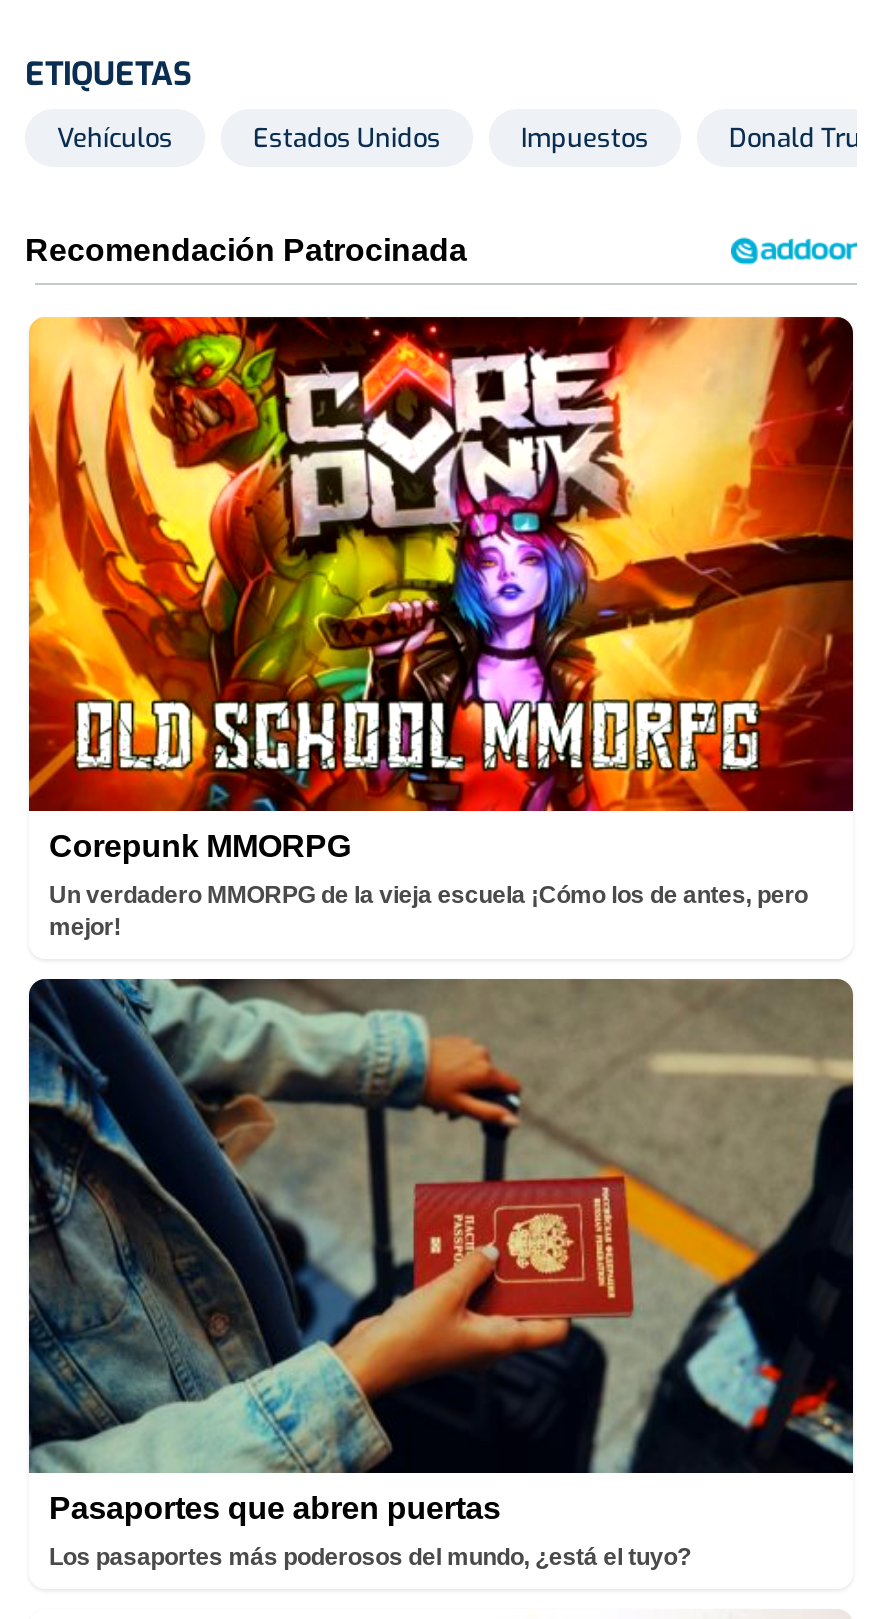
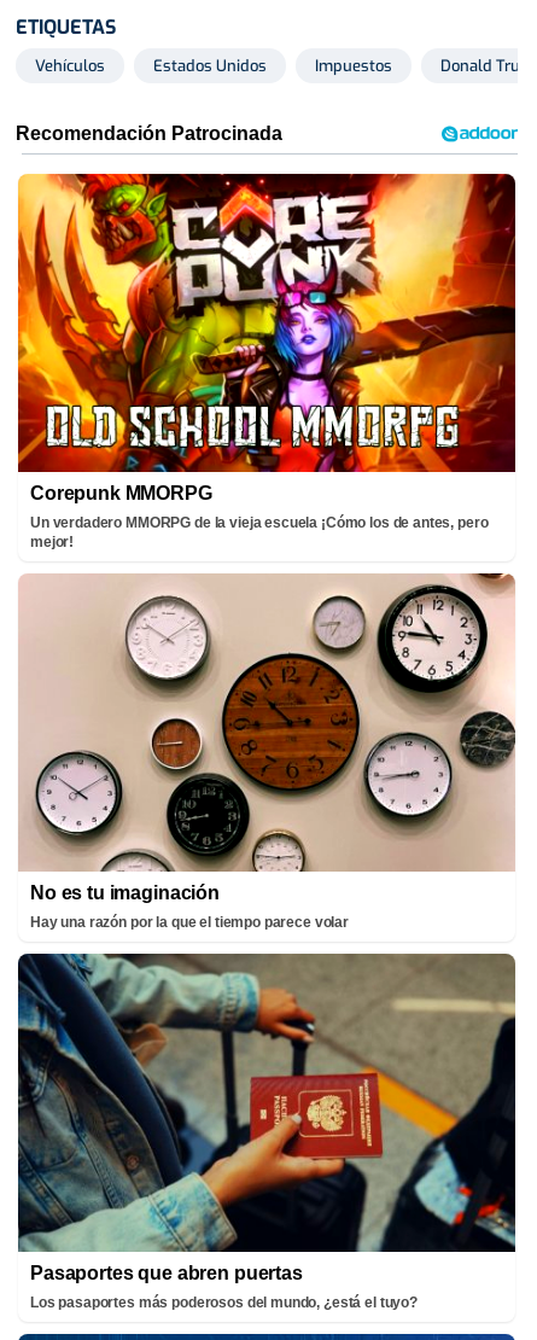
+ [image]
+ No es tu imaginación
+ Hay una razón por la que el tiempo parece volar
